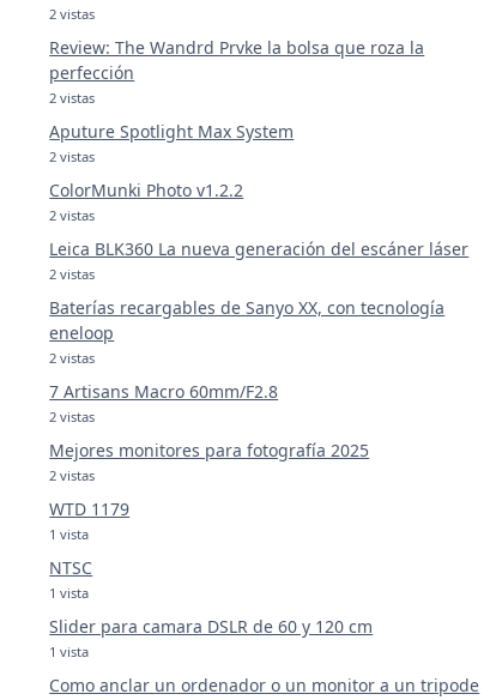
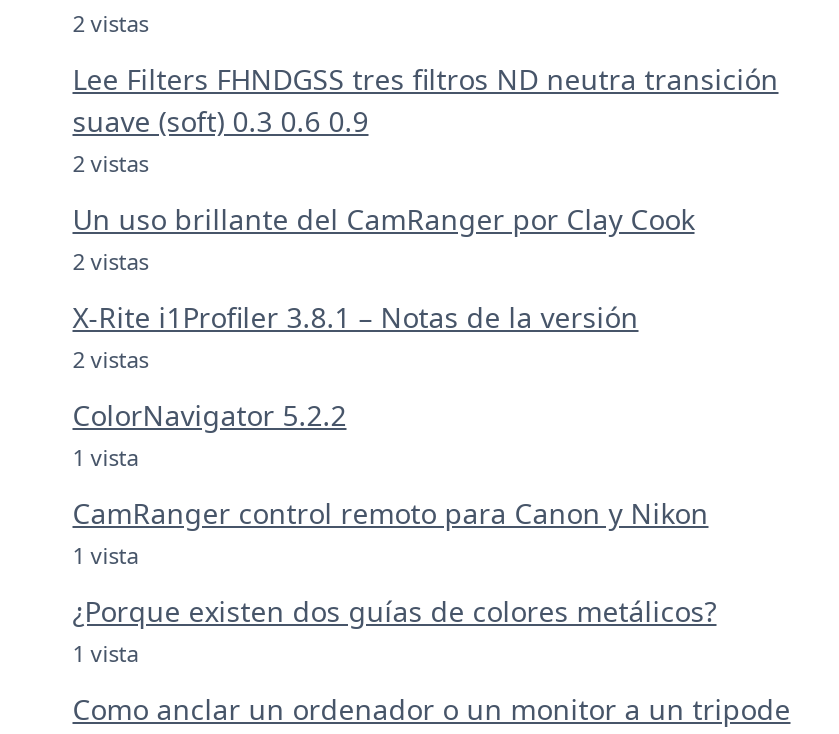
- Review: The Wandrd Prvke la bolsa que roza la
- perfección
+ Lee Filters FHNDGSS tres filtros ND neutra transición
+ suave (soft) 0.3 0.6 0.9

- Aputure Spotlight Max System
+ Un uso brillante del CamRanger por Clay Cook

- ColorMunki Photo v1.2.2
+ X-Rite i1Profiler 3.8.1 – Notas de la versión

- Leica BLK360 La nueva generación del escáner láser
- 2 vistas
- Baterías recargables de Sanyo XX, con tecnología
- eneloop
- 2 vistas
- 7 Artisans Macro 60mm/F2.8
- 2 vistas
- Mejores monitores para fotografía 2025
- 2 vistas
- WTD 1179
+ ColorNavigator 5.2.2

- NTSC
+ CamRanger control remoto para Canon y Nikon

- Slider para camara DSLR de 60 y 120 cm
+ ¿Porque existen dos guías de colores metálicos?
